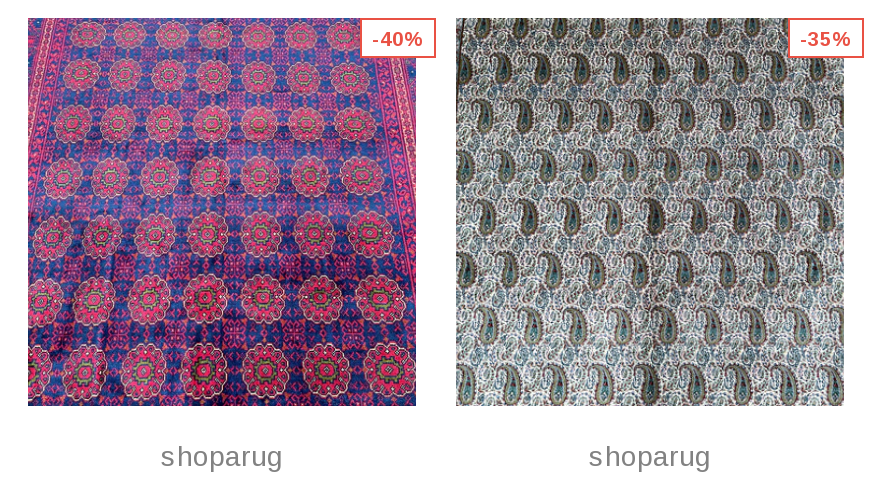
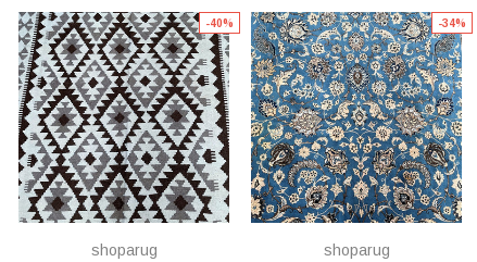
- [image]
+ [image]

- [image]
- -35%
+ [image]
+ -34%
